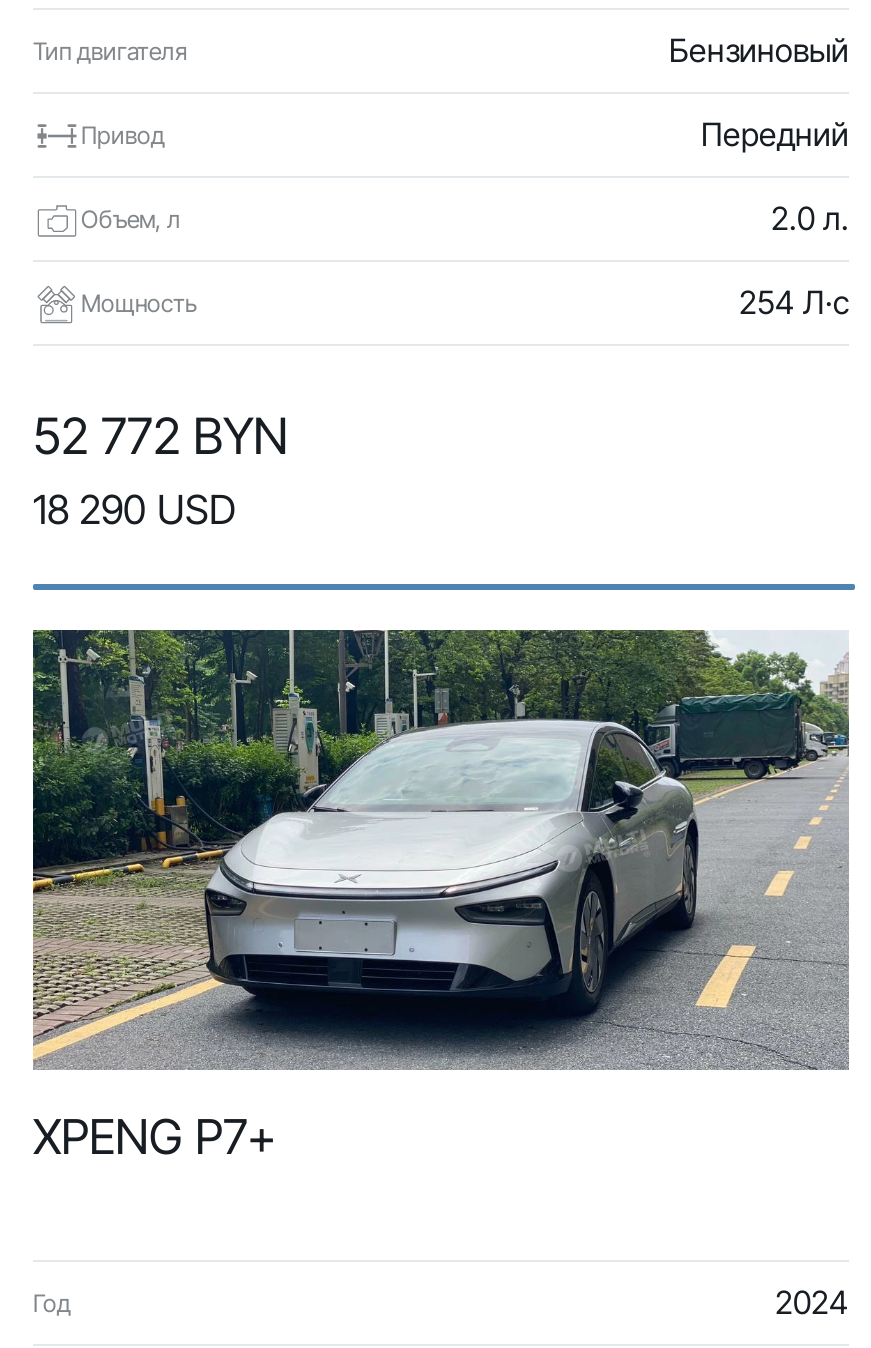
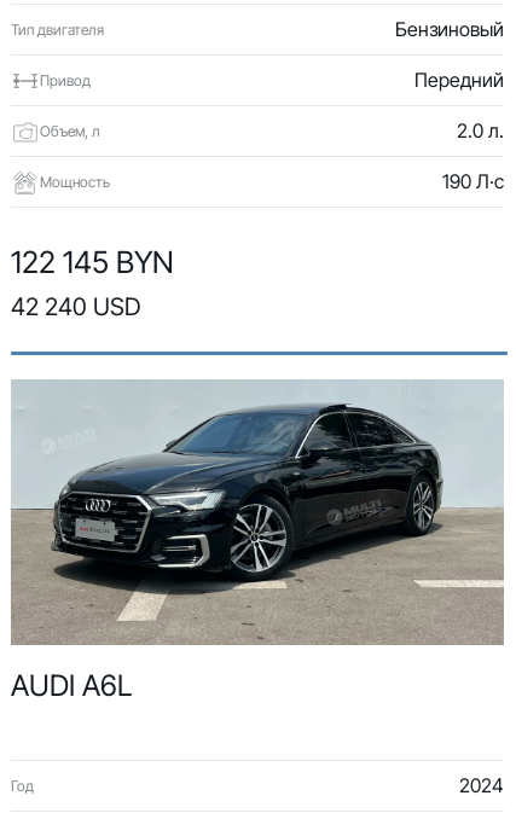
- 254 Л·с
+ 190 Л·с

- 52 772 BYN
- 18 290 USD
+ 122 145 BYN
+ 42 240 USD

- [image]
- XPENG P7+
+ [image]
+ AUDI A6L
